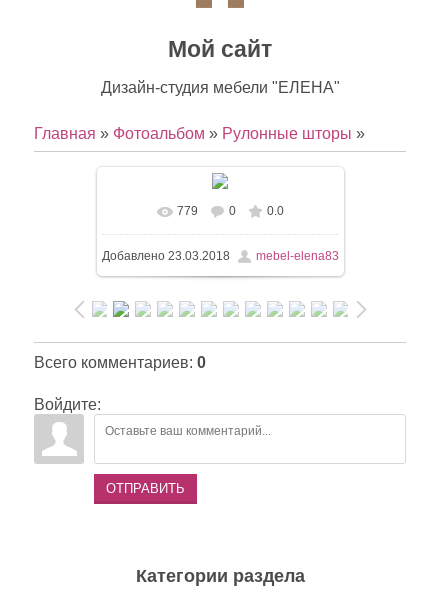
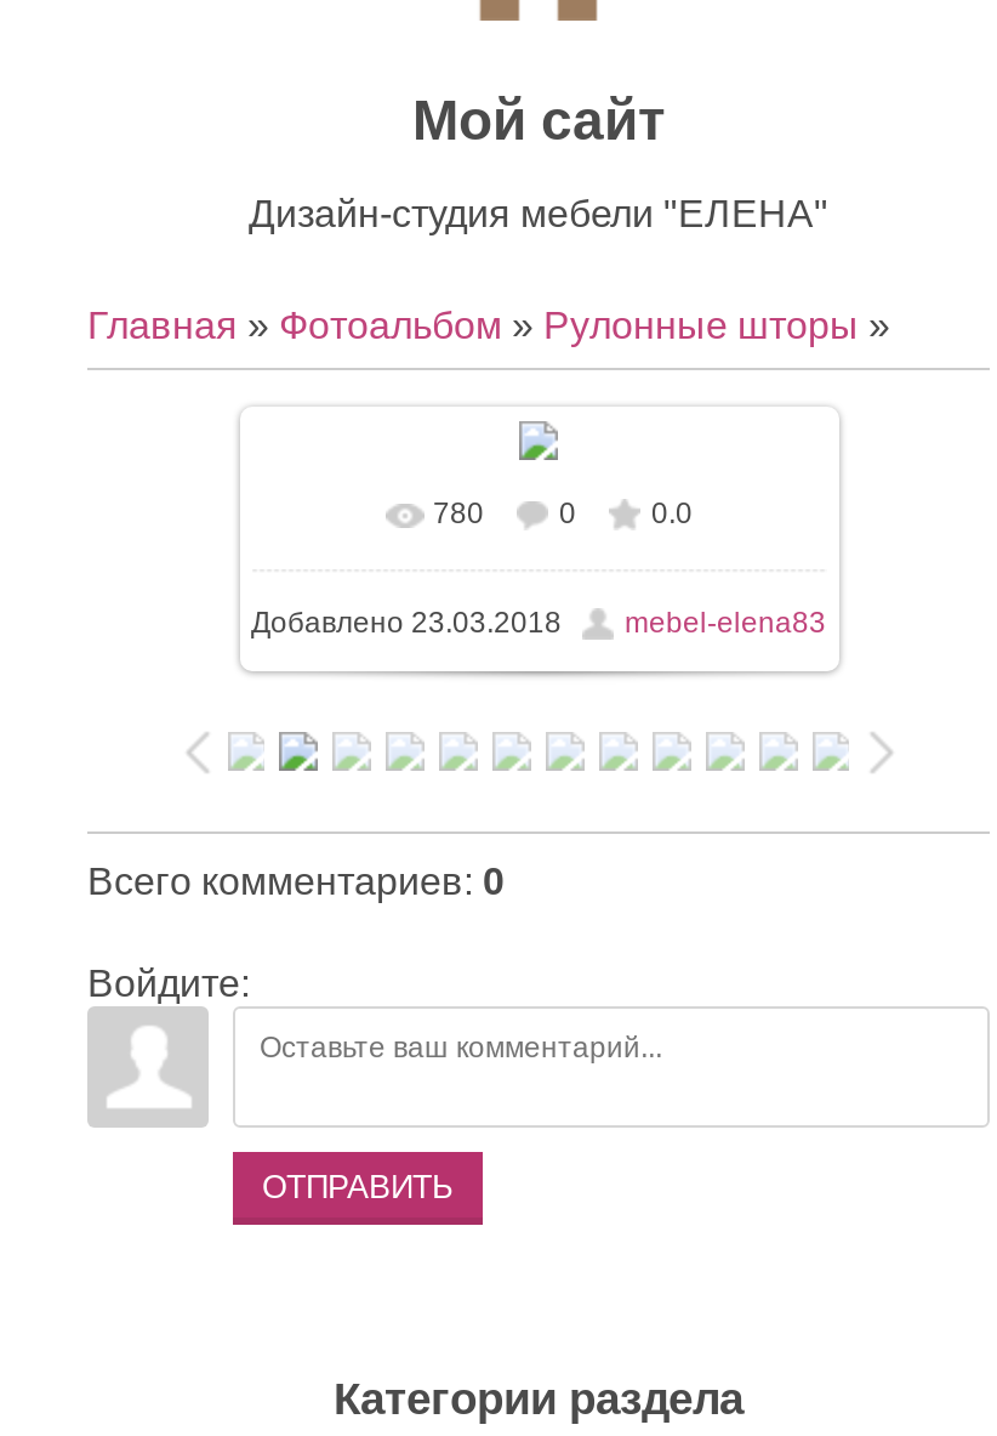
- 779
+ 780
